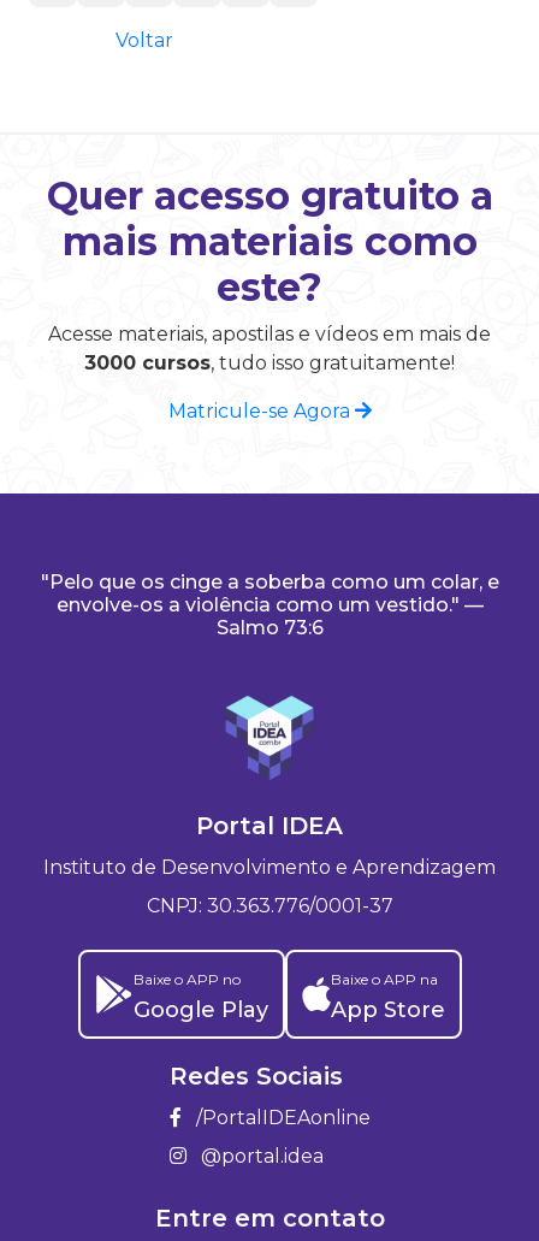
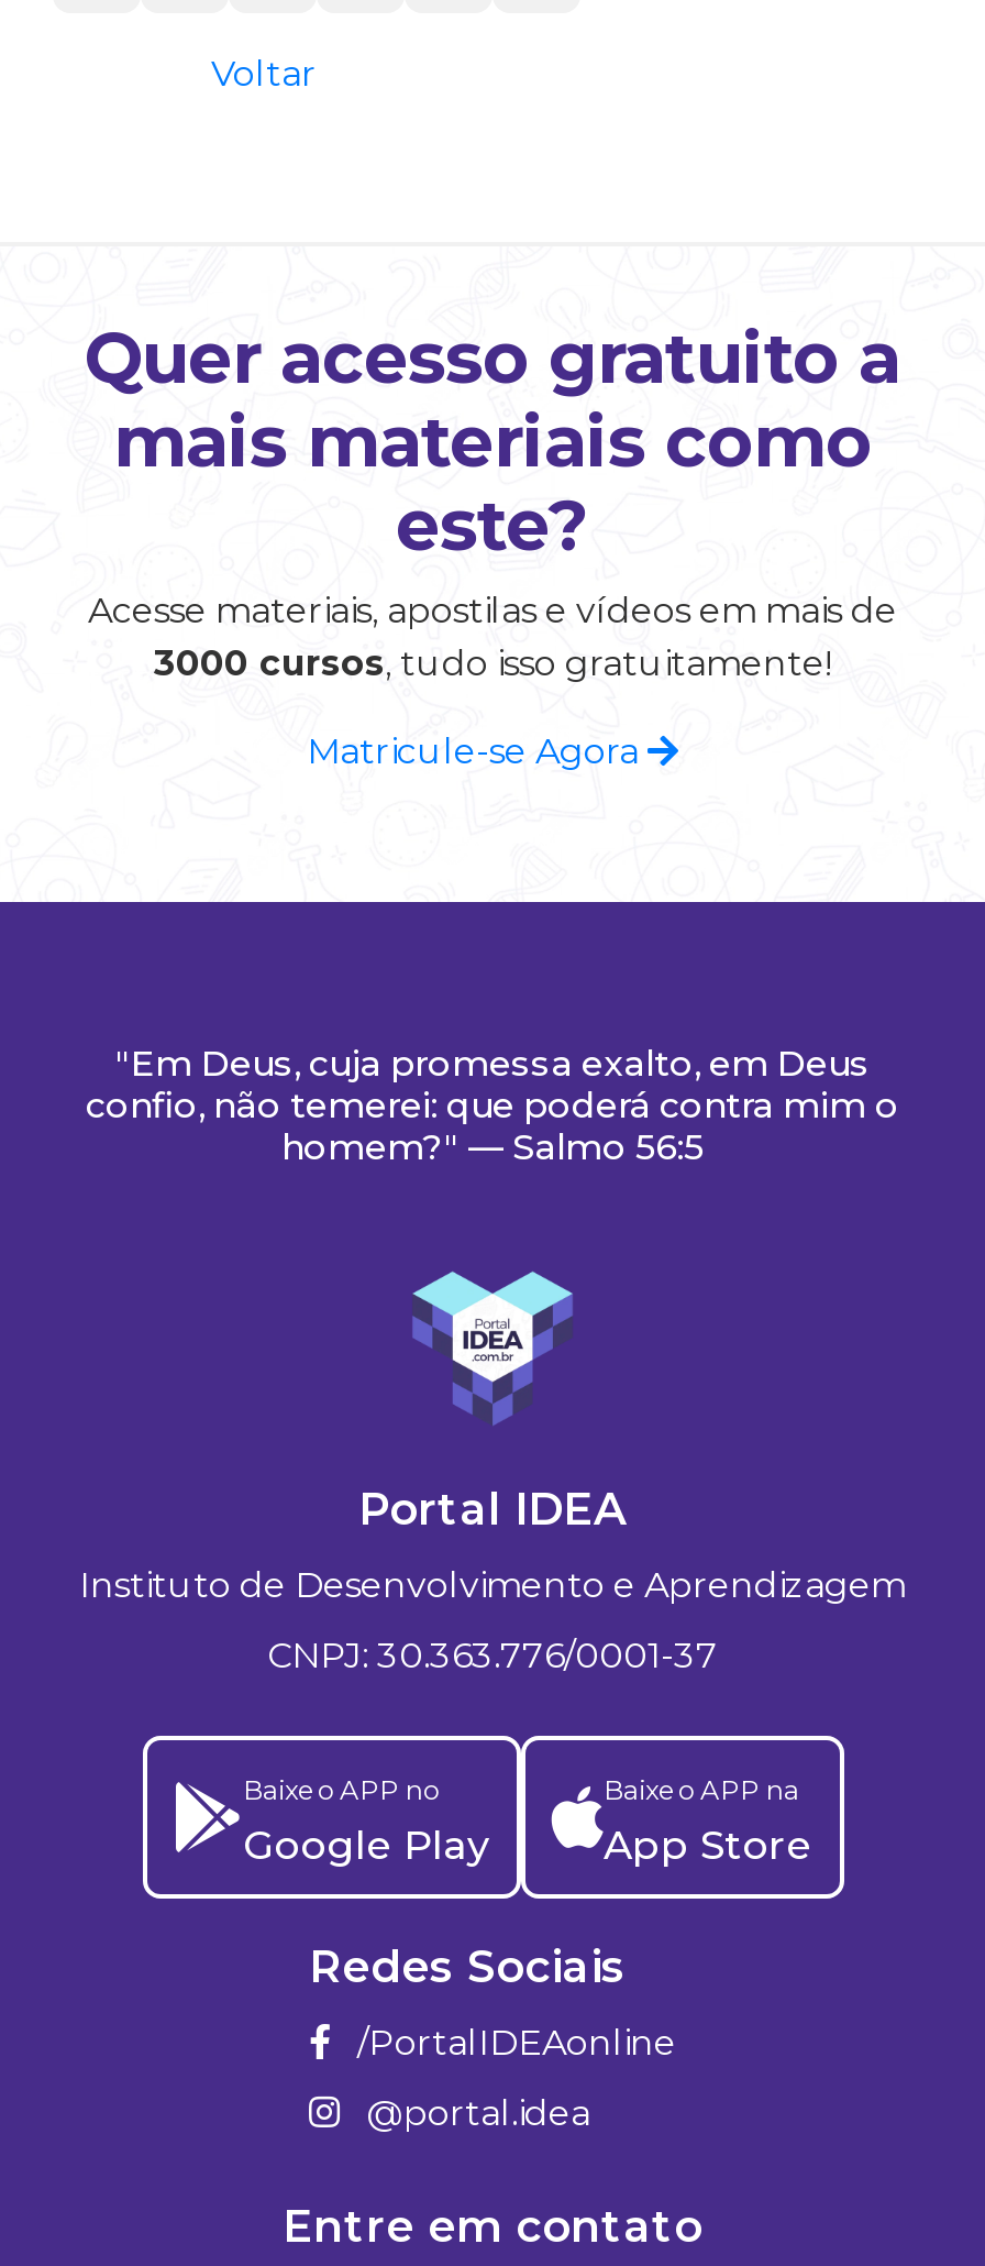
- "Pelo que os cinge a soberba como um colar, e
- envolve-os a violência como um vestido." —
- Salmo 73:6
+ "Em Deus, cuja promessa exalto, em Deus
+ confio, não temerei: que poderá contra mim o
+ homem?" — Salmo 56:5
